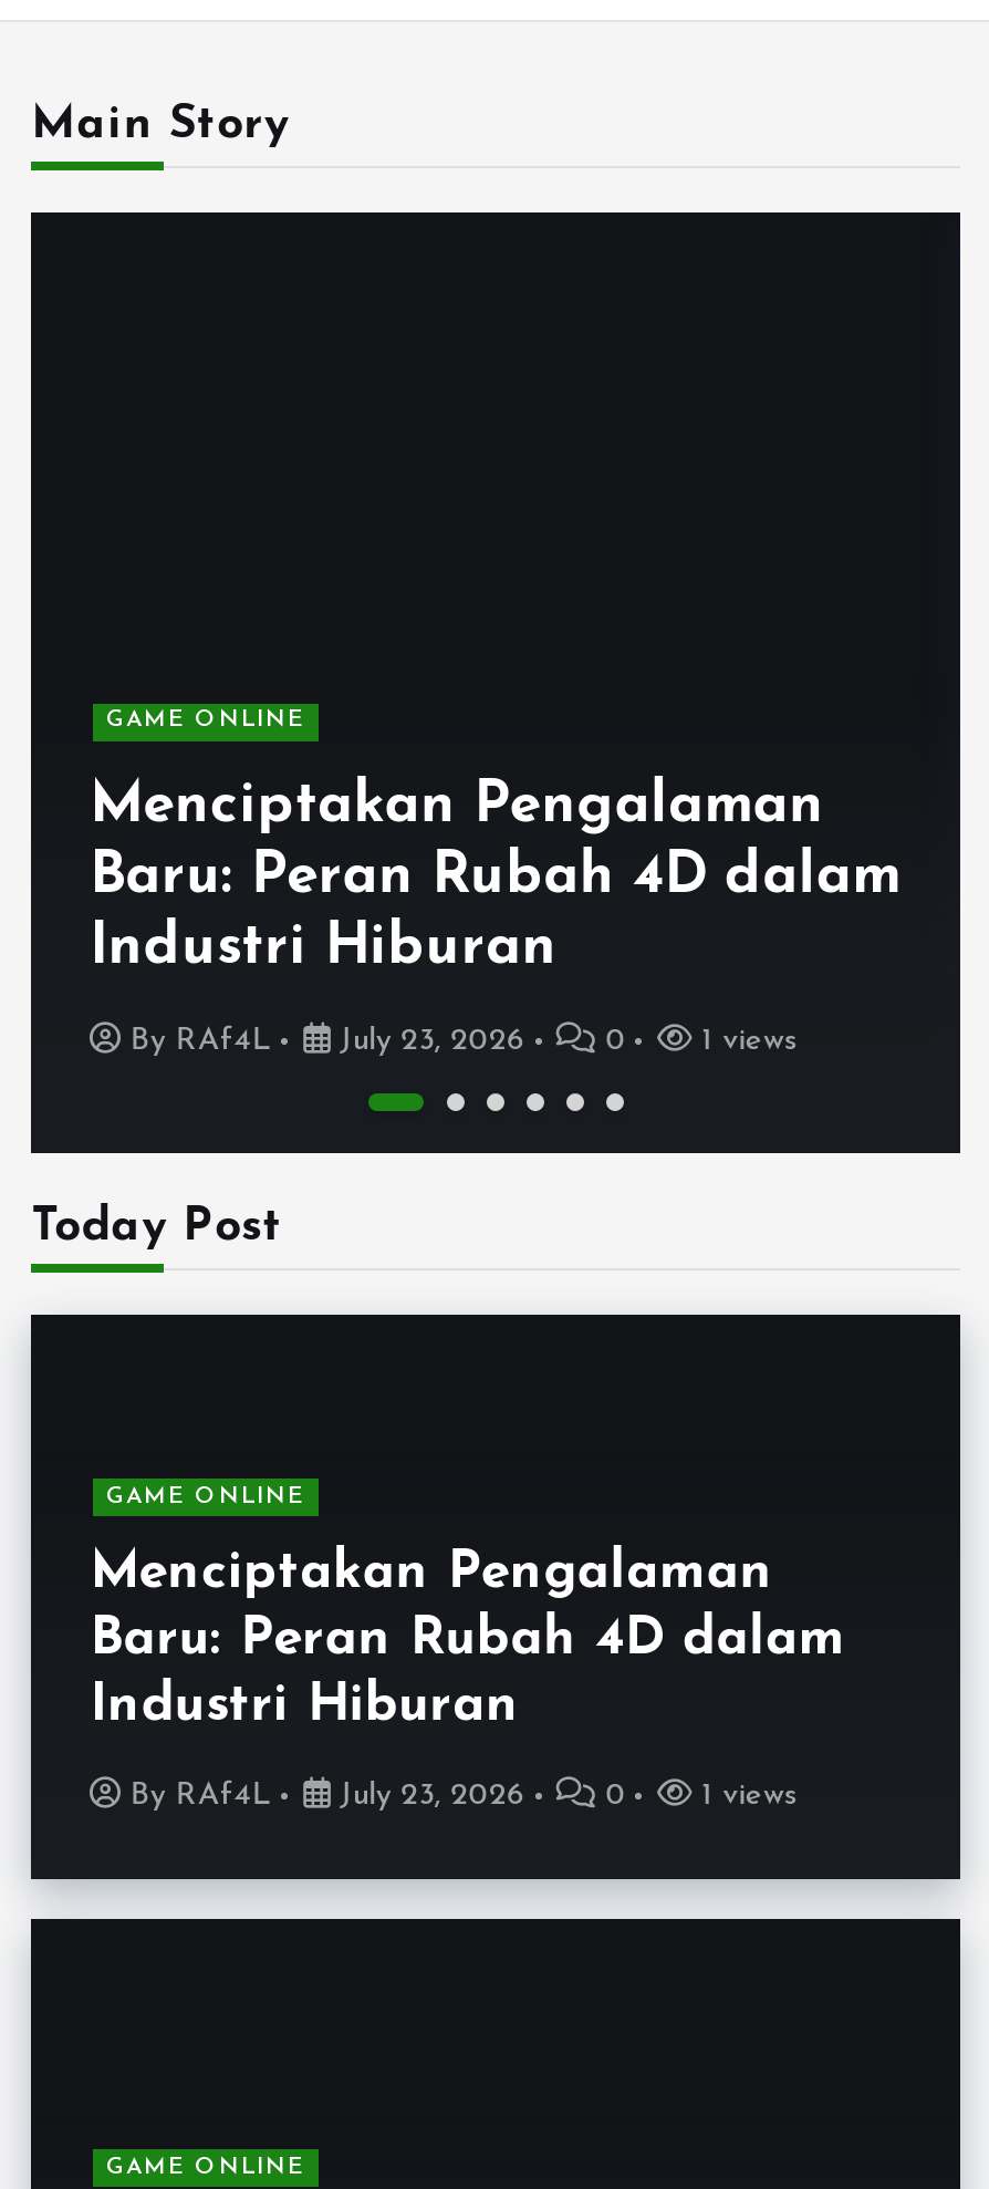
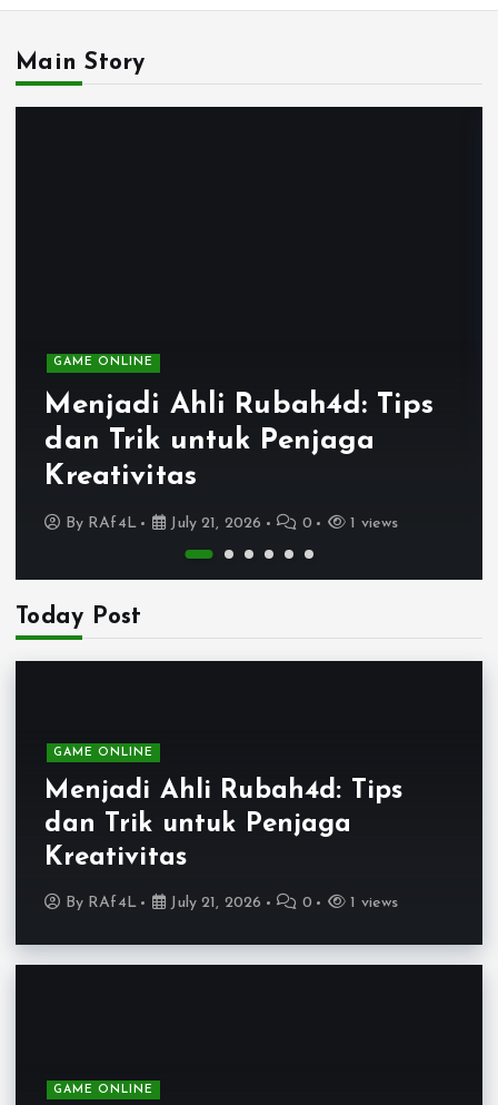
- Menciptakan Pengalaman
- Baru: Peran Rubah 4D dalam
- Industri Hiburan
+ Menjadi Ahli Rubah4d: Tips
+ dan Trik untuk Penjaga
+ Kreativitas

- By RAf4L July 23, 2026
+ By RAf4L July 21, 2026

- Menciptakan Pengalaman
- Baru: Peran Rubah 4D dalam
- Industri Hiburan
+ Menjadi Ahli Rubah4d: Tips
+ dan Trik untuk Penjaga
+ Kreativitas

- By RAf4L July 23, 2026
+ By RAf4L July 21, 2026
